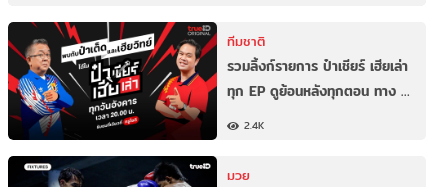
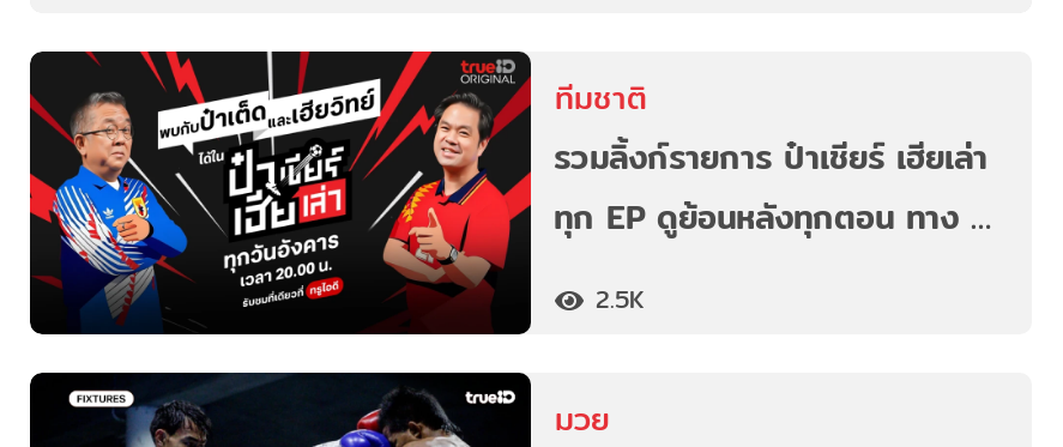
- 2.4K
+ 2.5K
